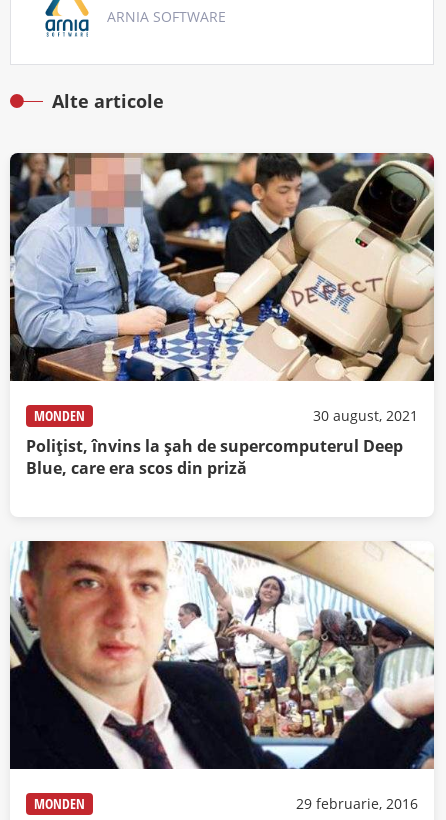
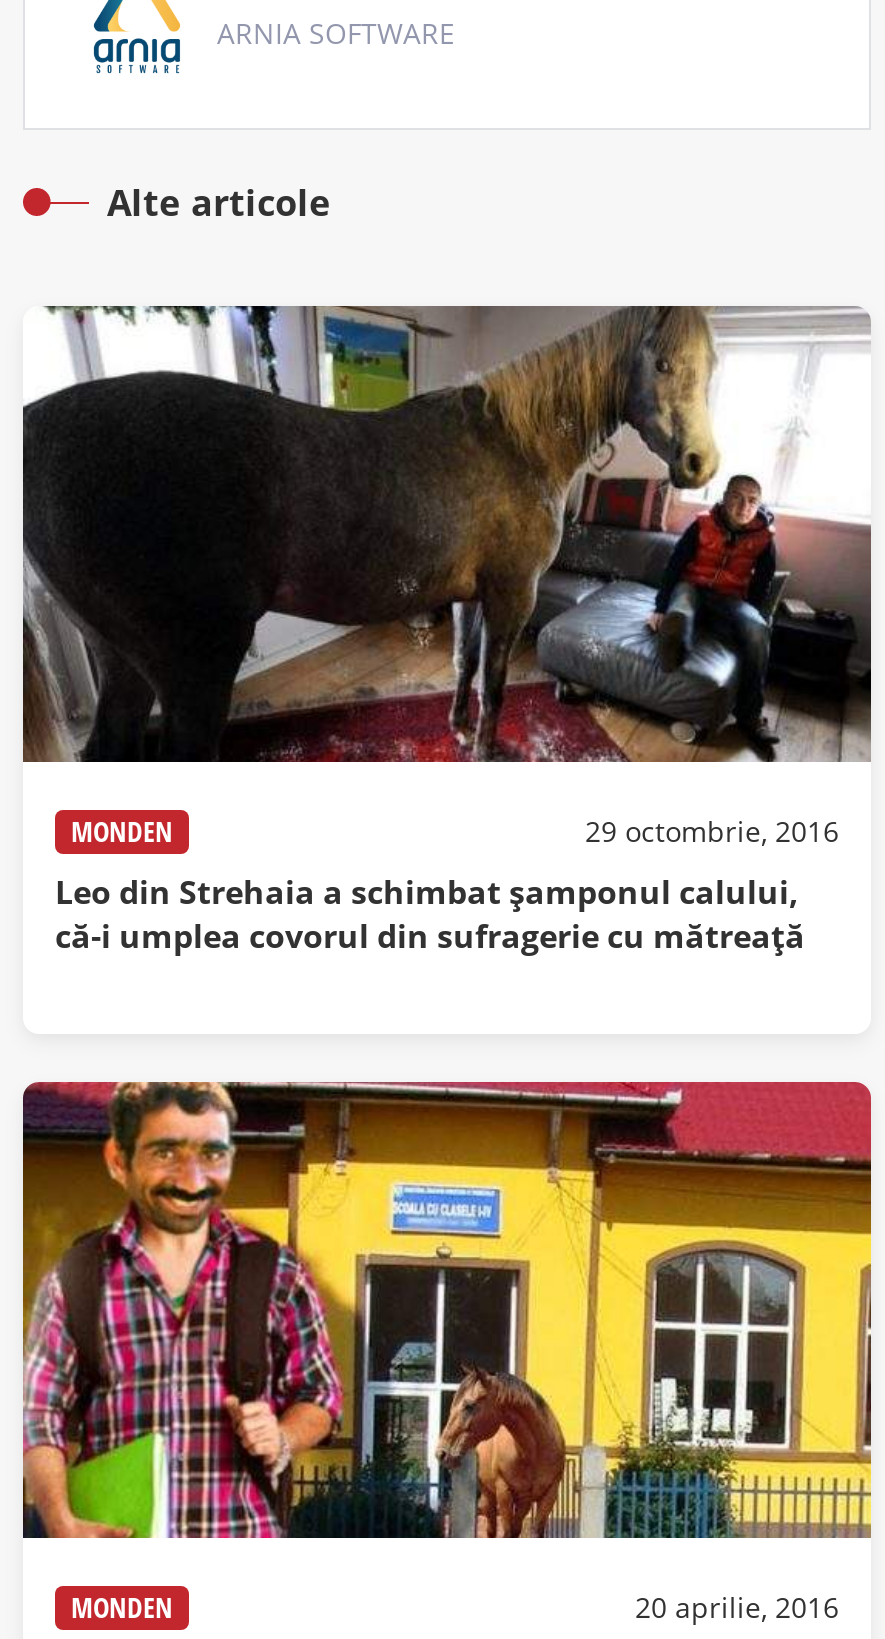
- [image]
- 30 august, 2021
+ [image]
+ 29 octombrie, 2016

- Poliţist, învins la şah de supercomputerul Deep
- Blue, care era scos din priză
+ Leo din Strehaia a schimbat şamponul calului,
+ că-i umplea covorul din sufragerie cu mătreaţă

- [image]
- 29 februarie, 2016
+ [image]
+ 20 aprilie, 2016
